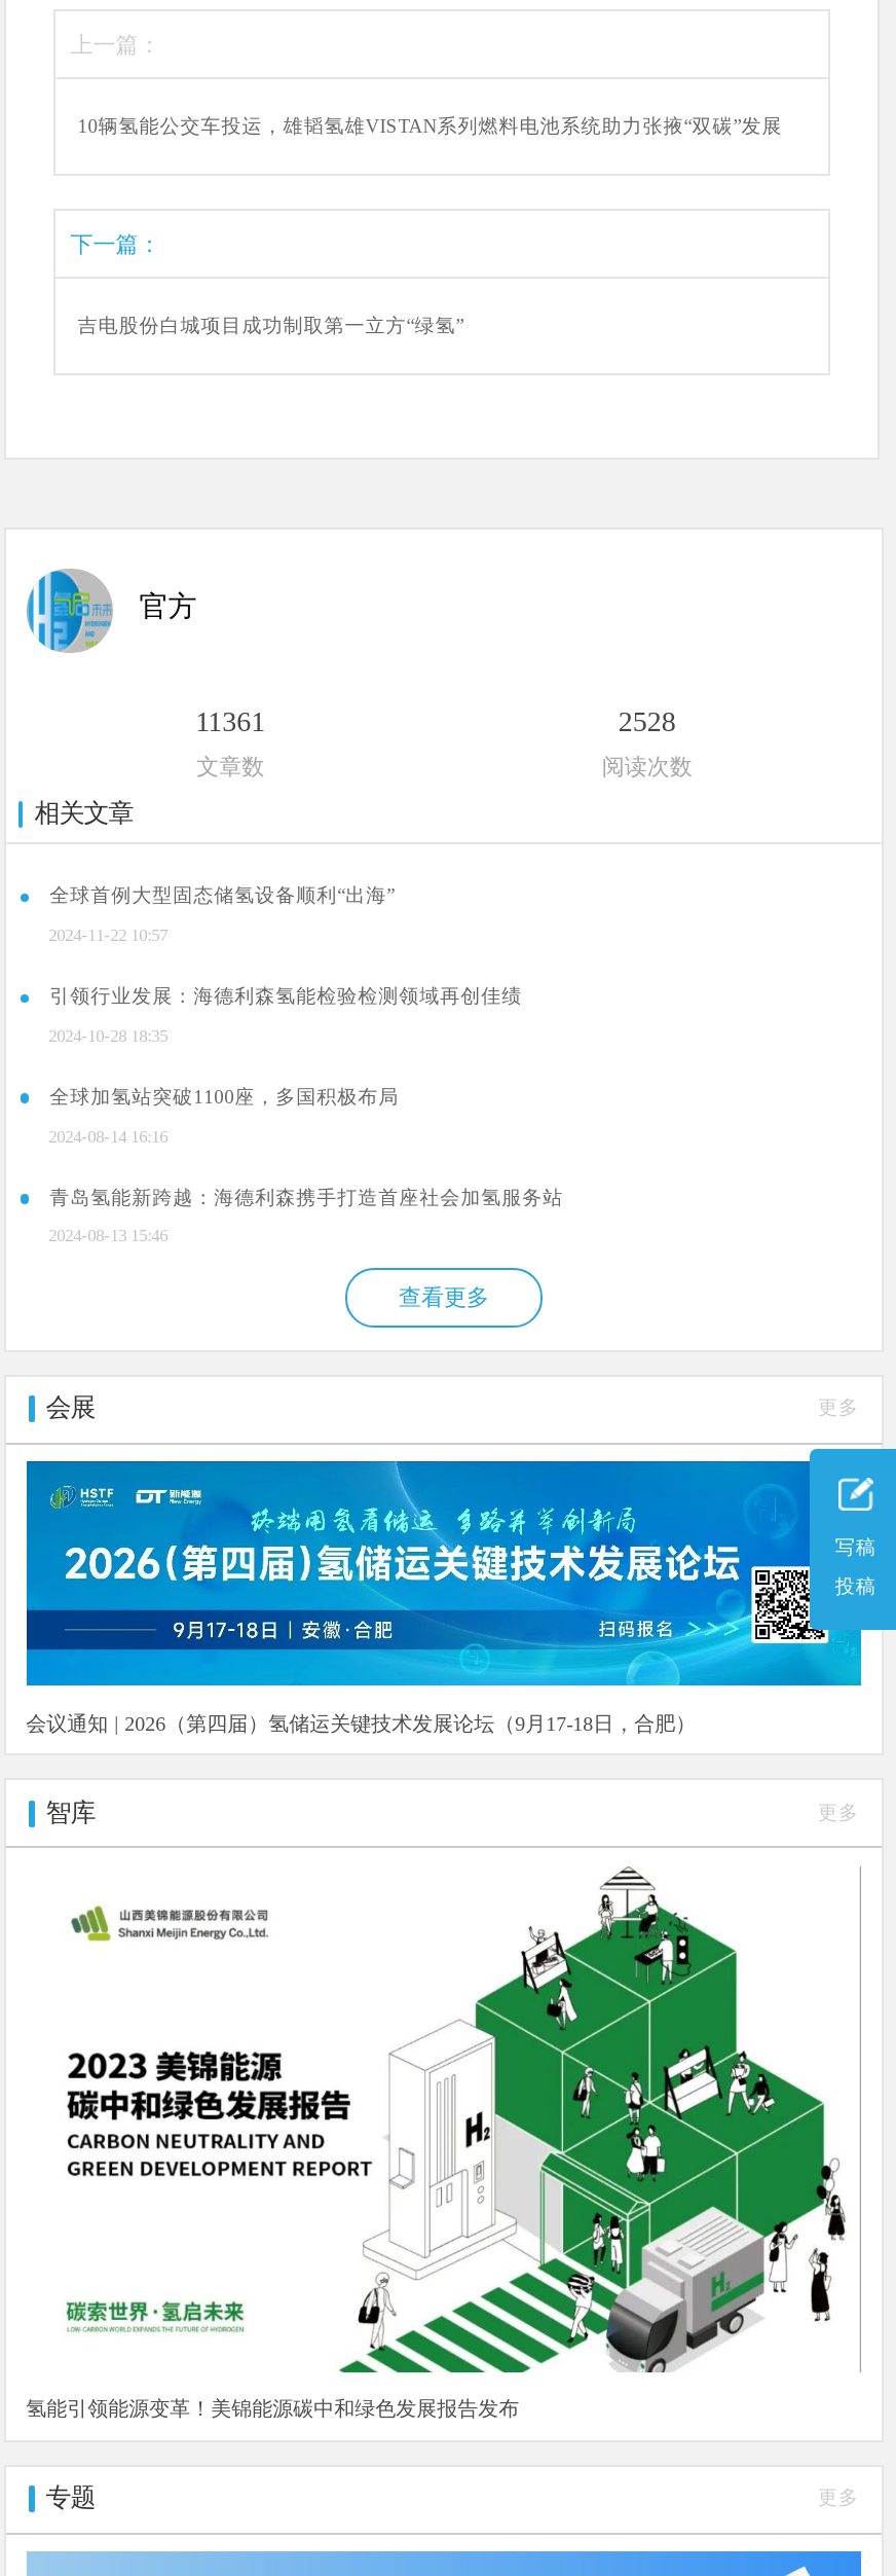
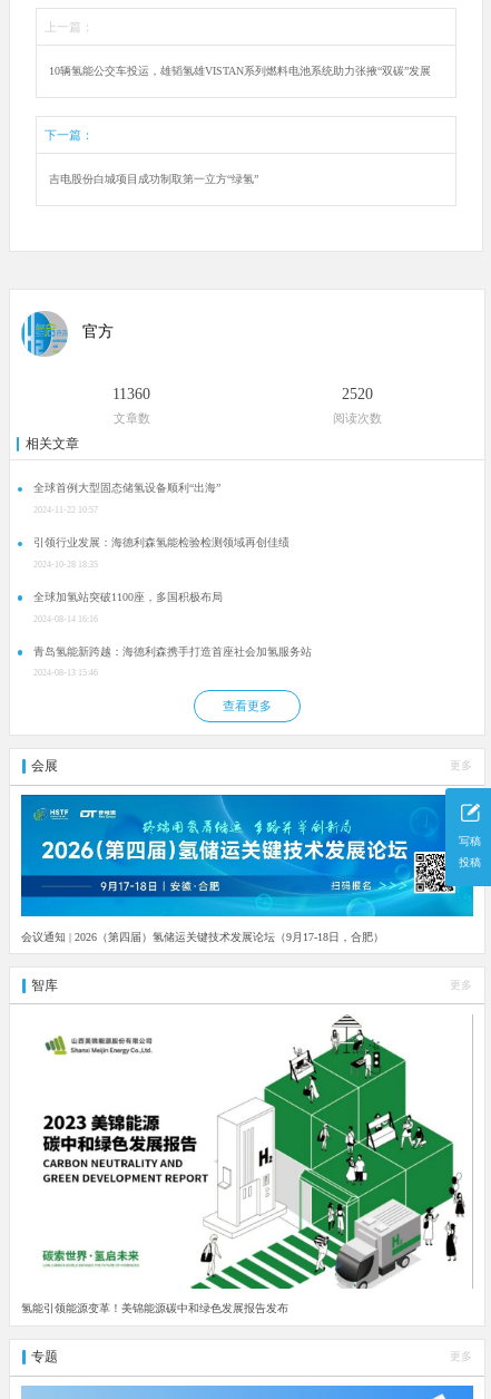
- 11361
+ 11360

- 2528
+ 2520
